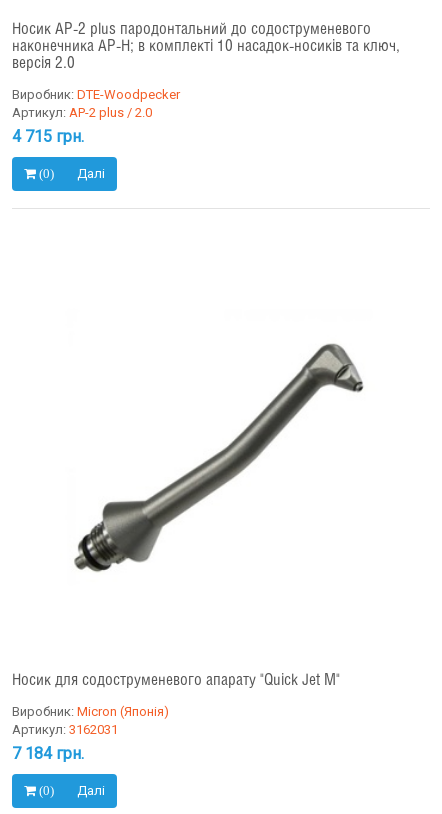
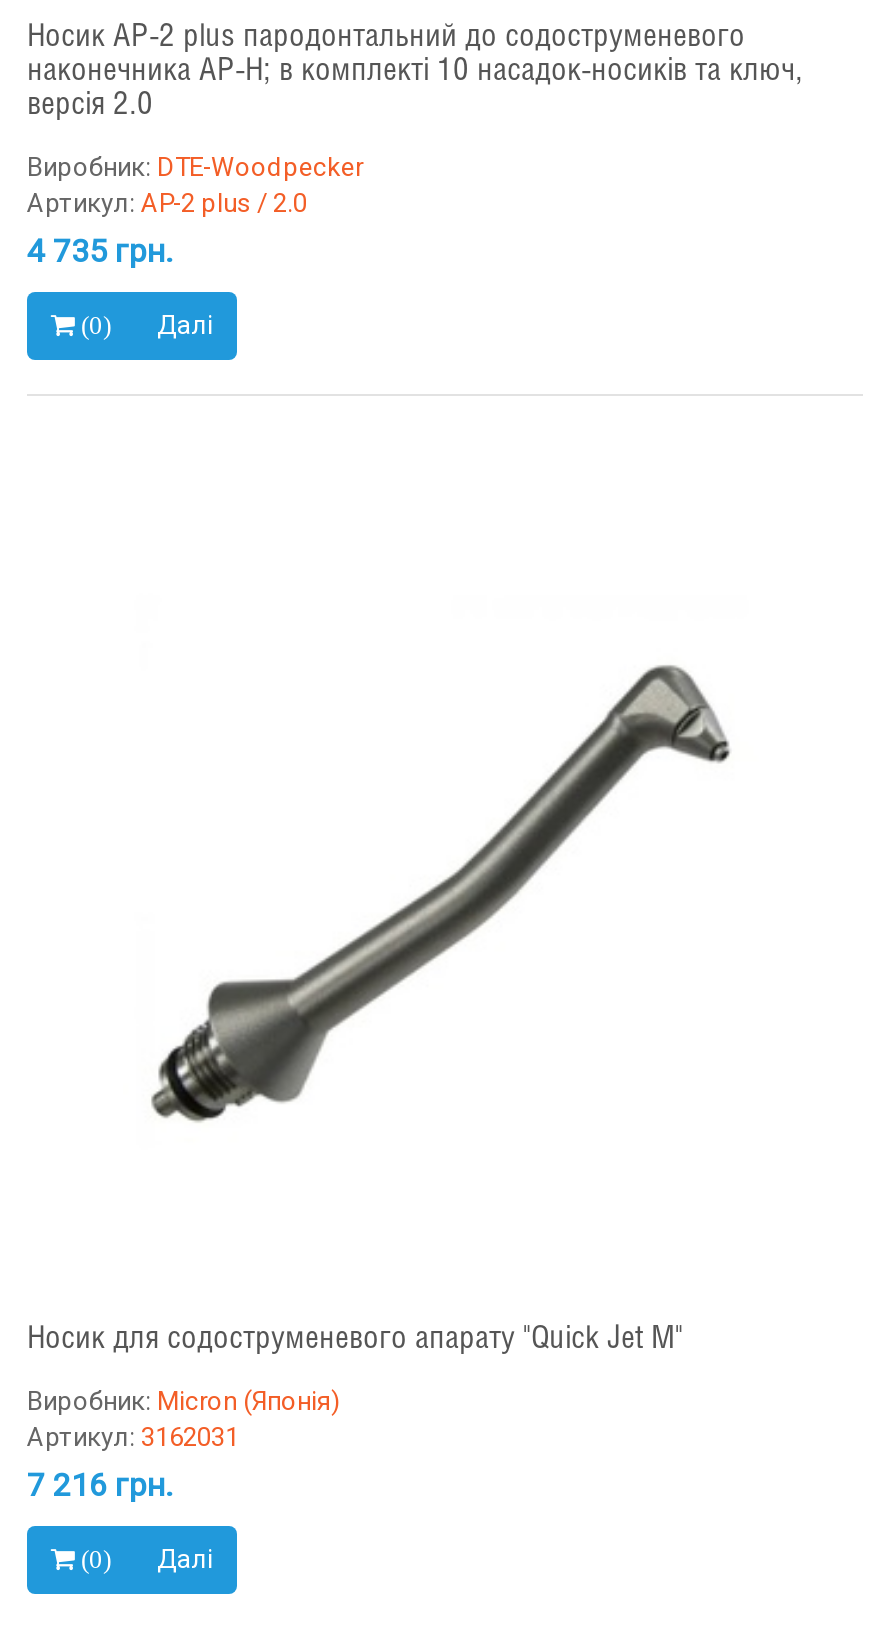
- 4 715 грн.
+ 4 735 грн.

- 7 184 грн.
+ 7 216 грн.
